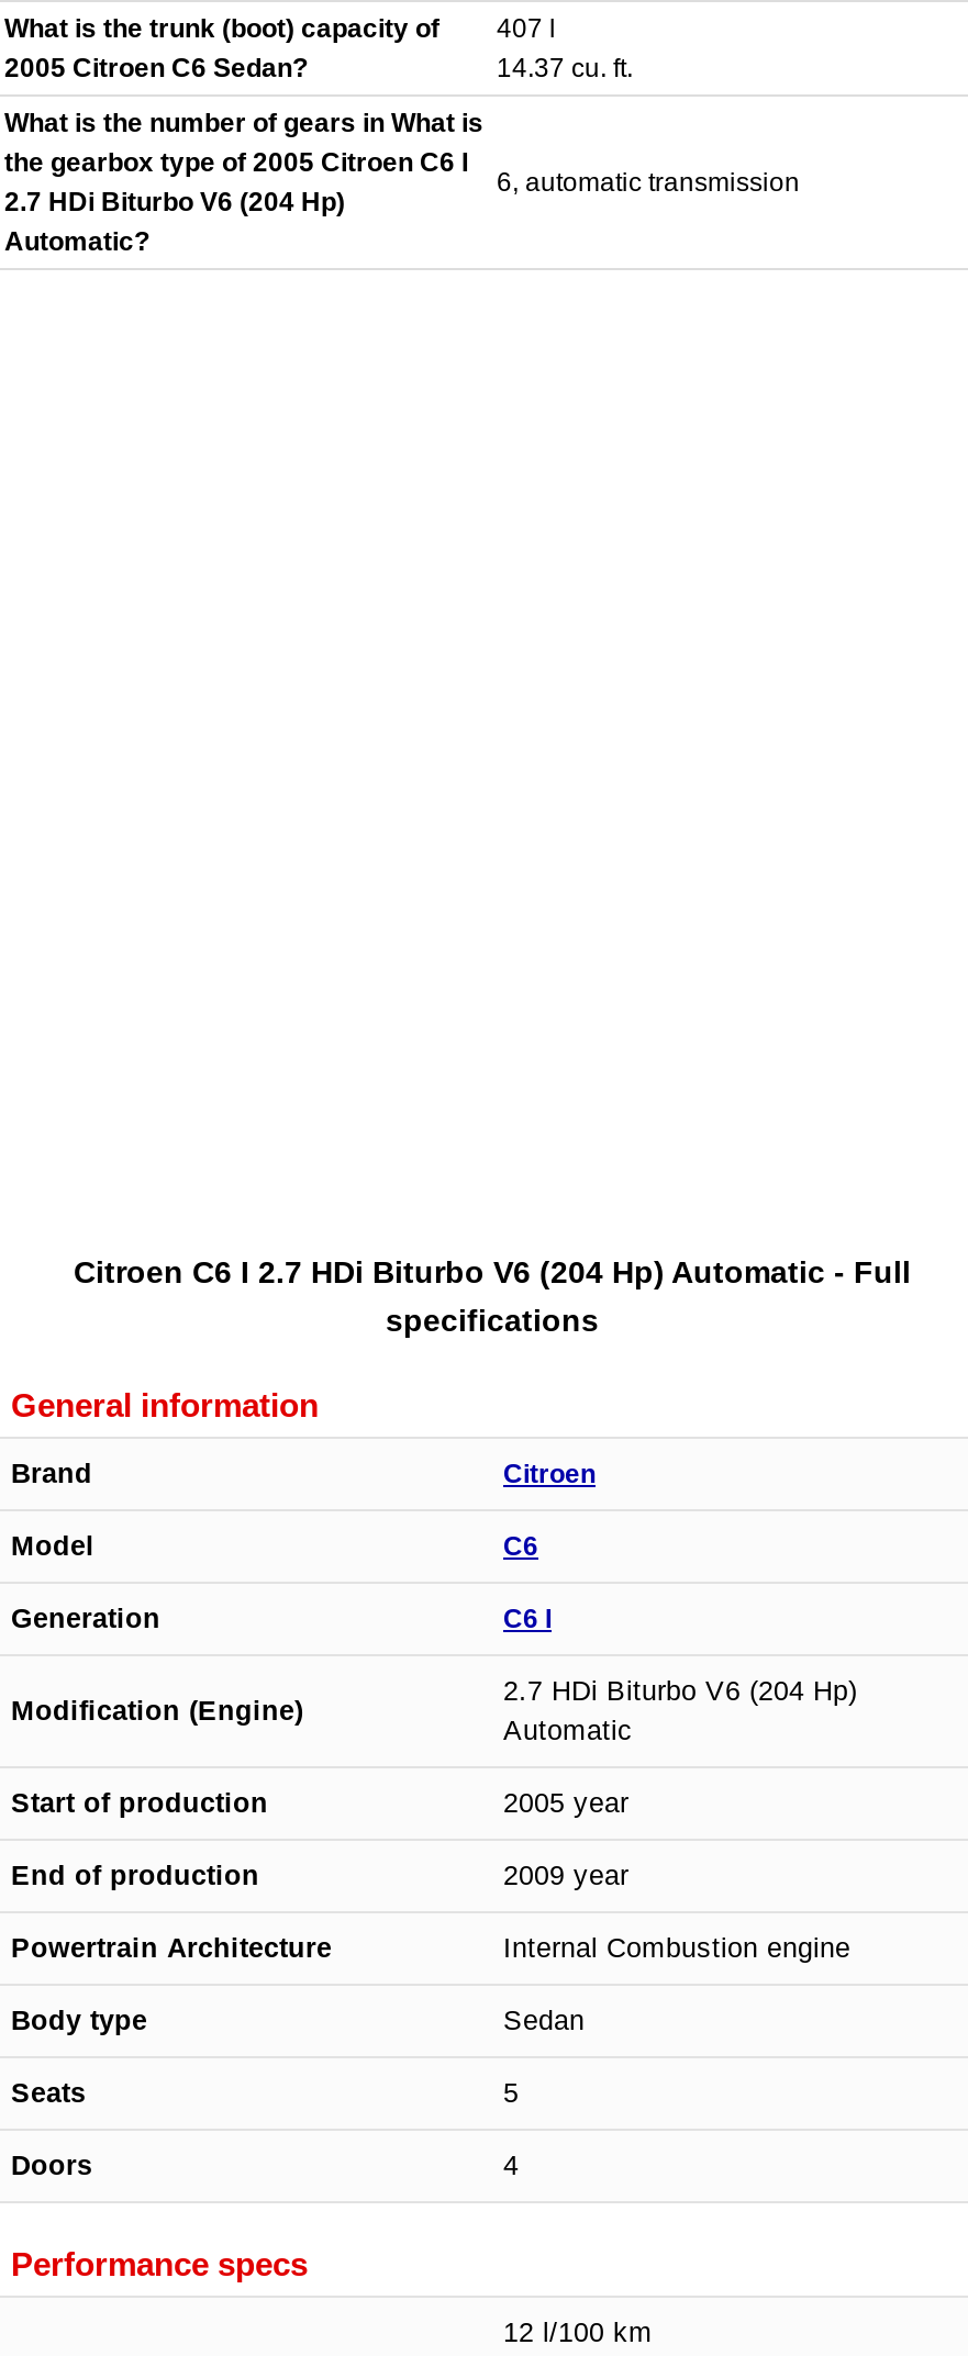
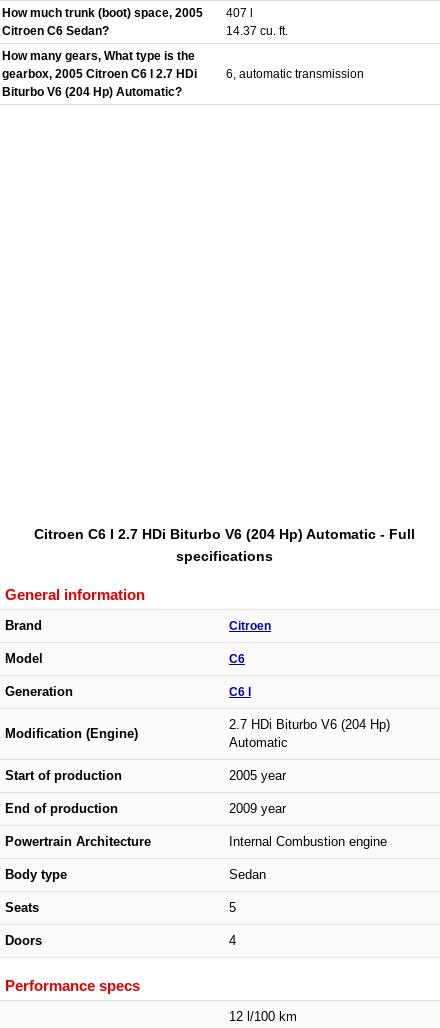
- What is the trunk (boot) capacity of
- 2005 Citroen C6 Sedan?
+ How much trunk (boot) space, 2005
+ Citroen C6 Sedan?

- What is the number of gears in What is
- the gearbox type of 2005 Citroen C6 I
- 2.7 HDi Biturbo V6 (204 Hp)
- Automatic?
+ How many gears, What type is the
+ gearbox, 2005 Citroen C6 I 2.7 HDi
+ Biturbo V6 (204 Hp) Automatic?
